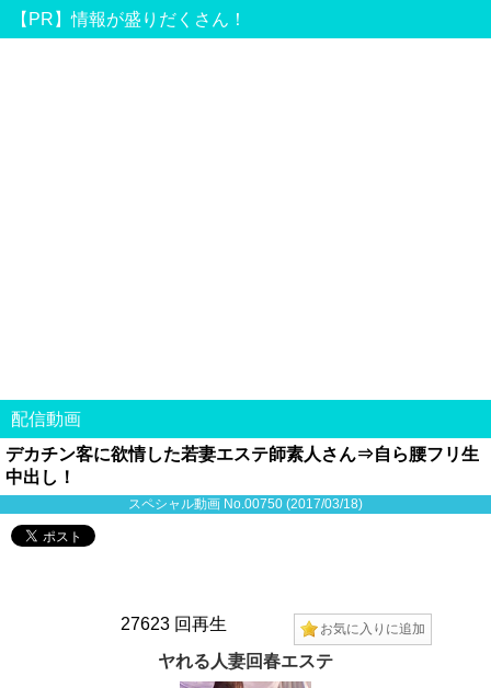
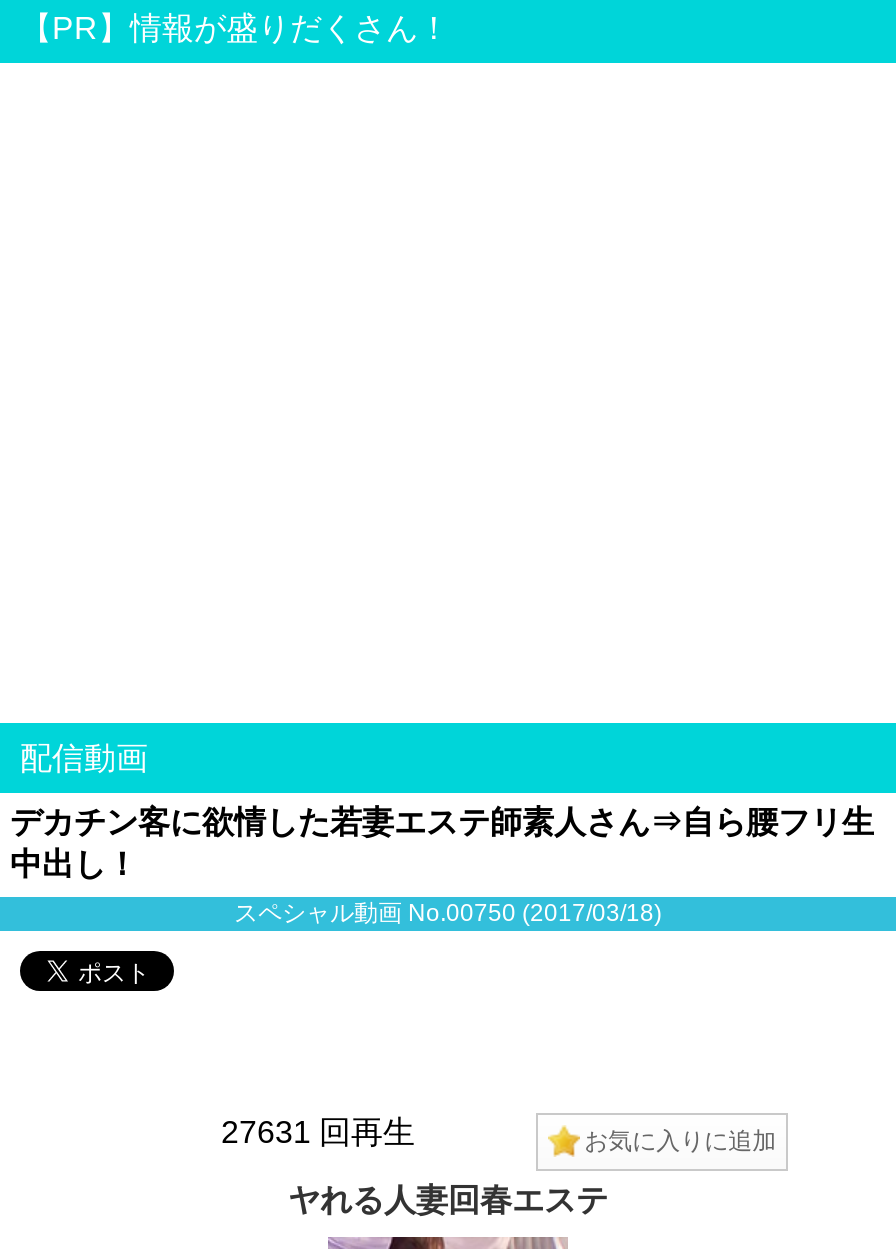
- 27623 回再生
+ 27631 回再生
